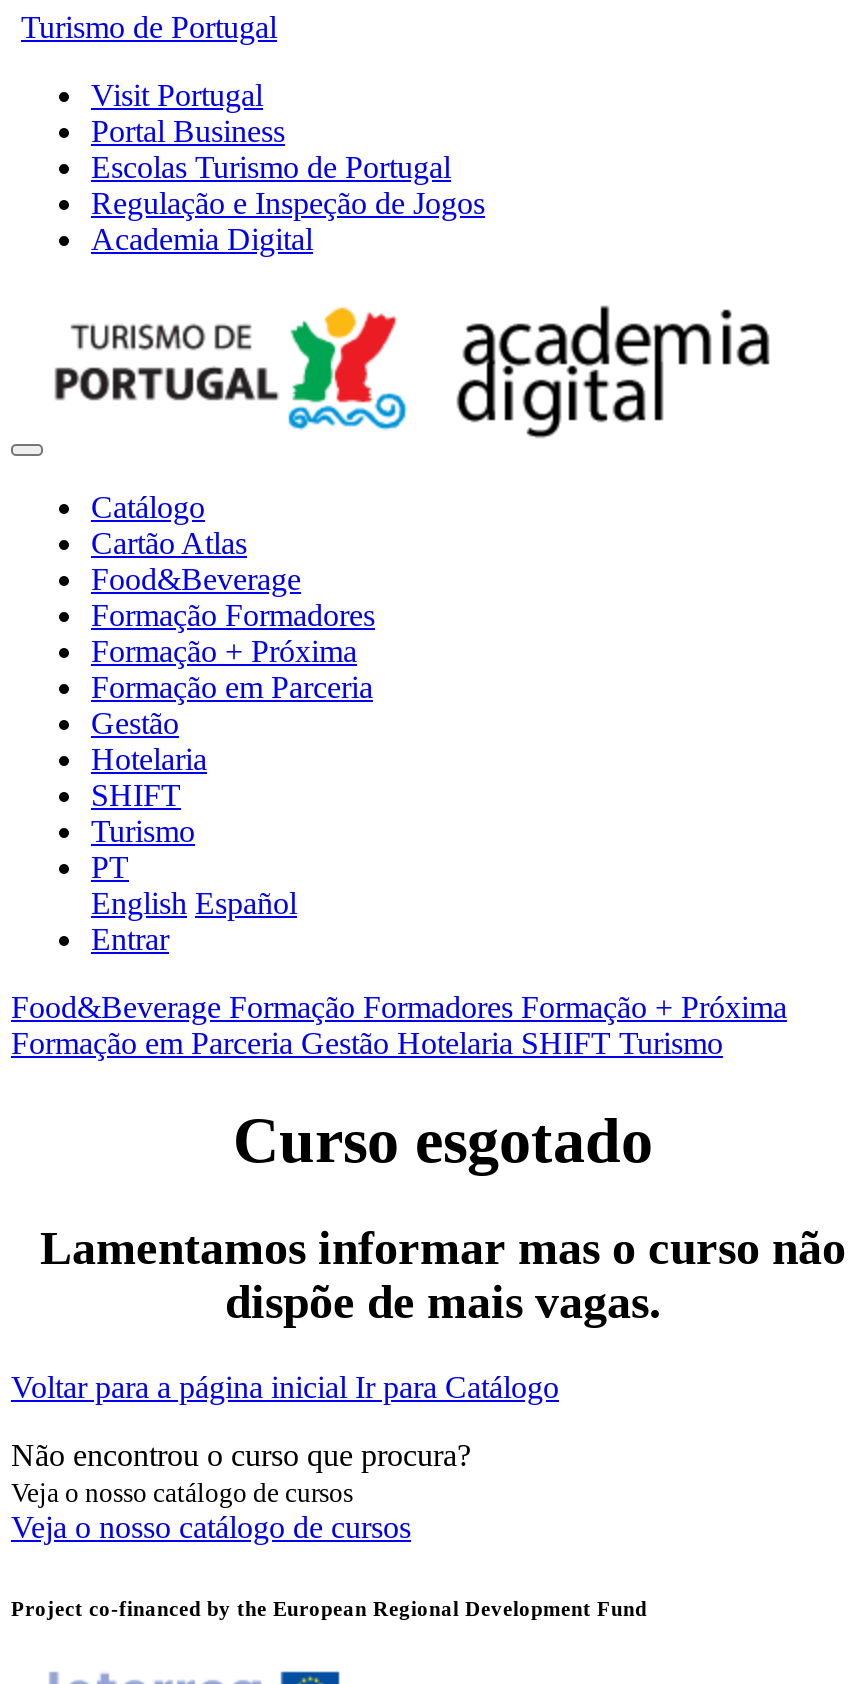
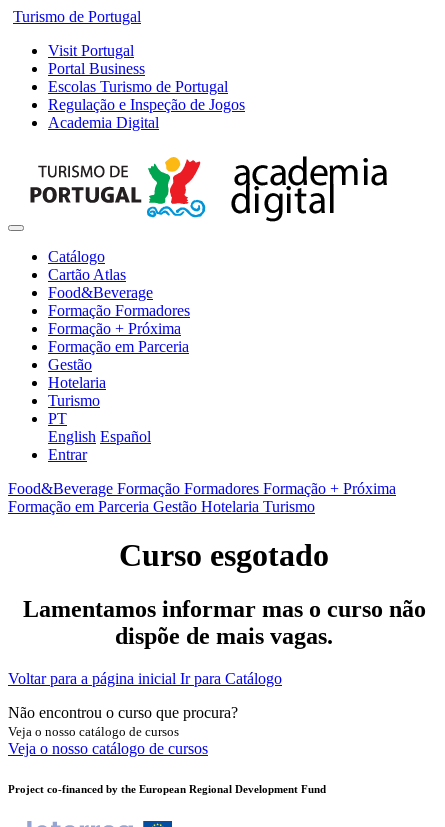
- SHIFT

- Formação em Parceria Gestão Hotelaria SHIFT Turismo
+ Formação em Parceria Gestão Hotelaria Turismo
